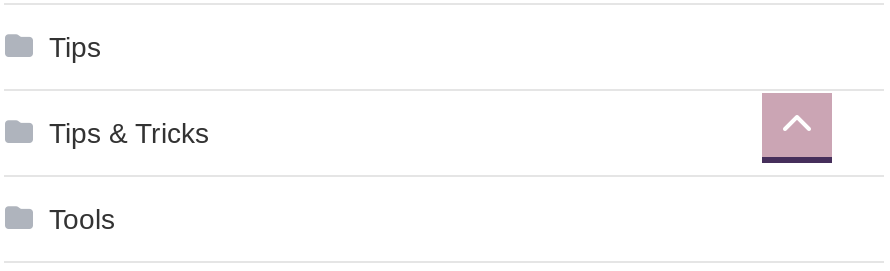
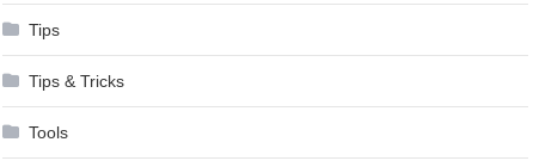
- [image]
